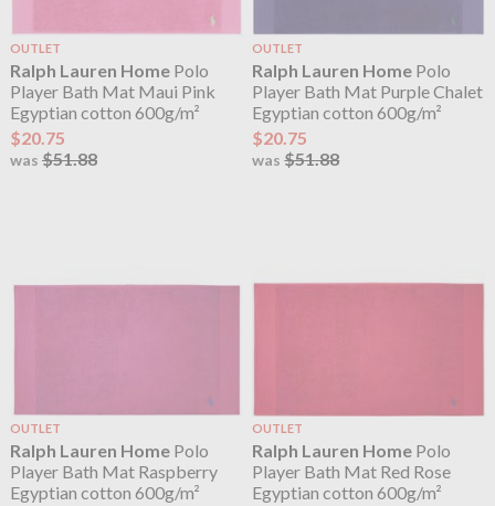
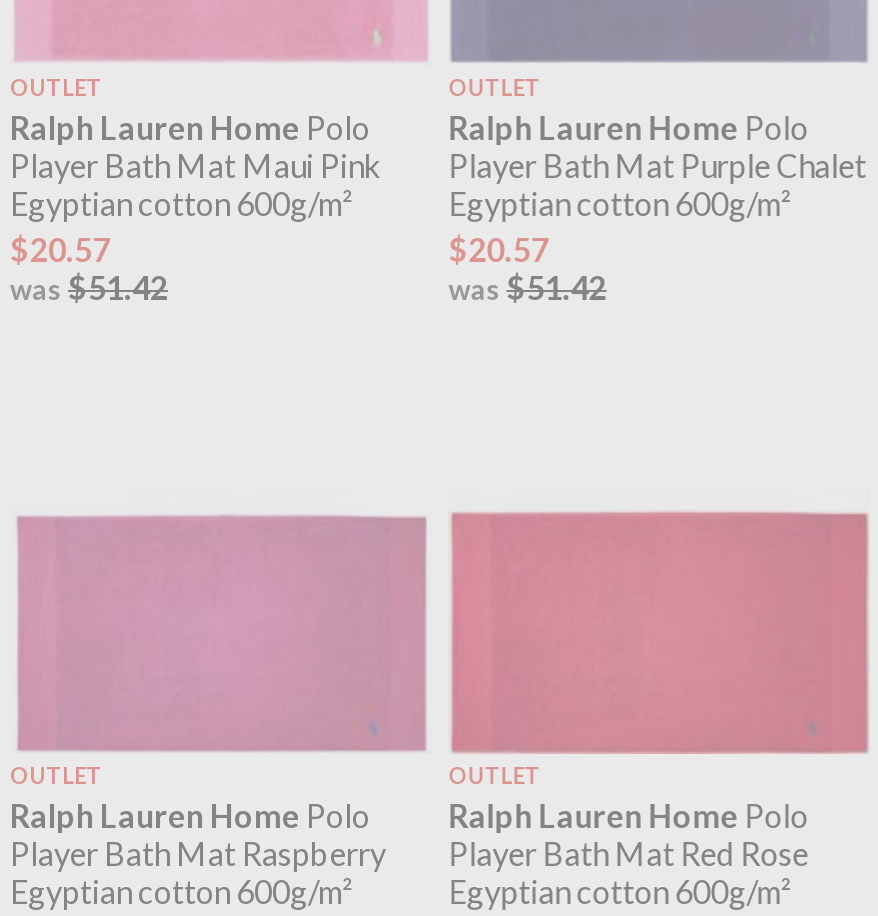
- $20.75
+ $20.57

- $20.75
+ $20.57

- was $51.88
+ was $51.42

- was $51.88
+ was $51.42
